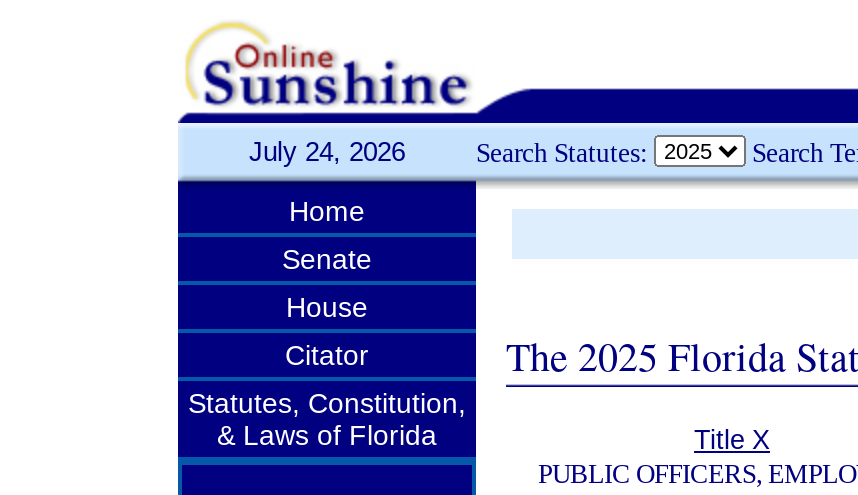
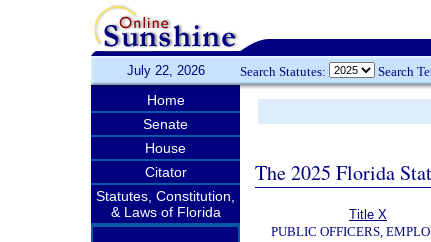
- July 24, 2026
+ July 22, 2026
